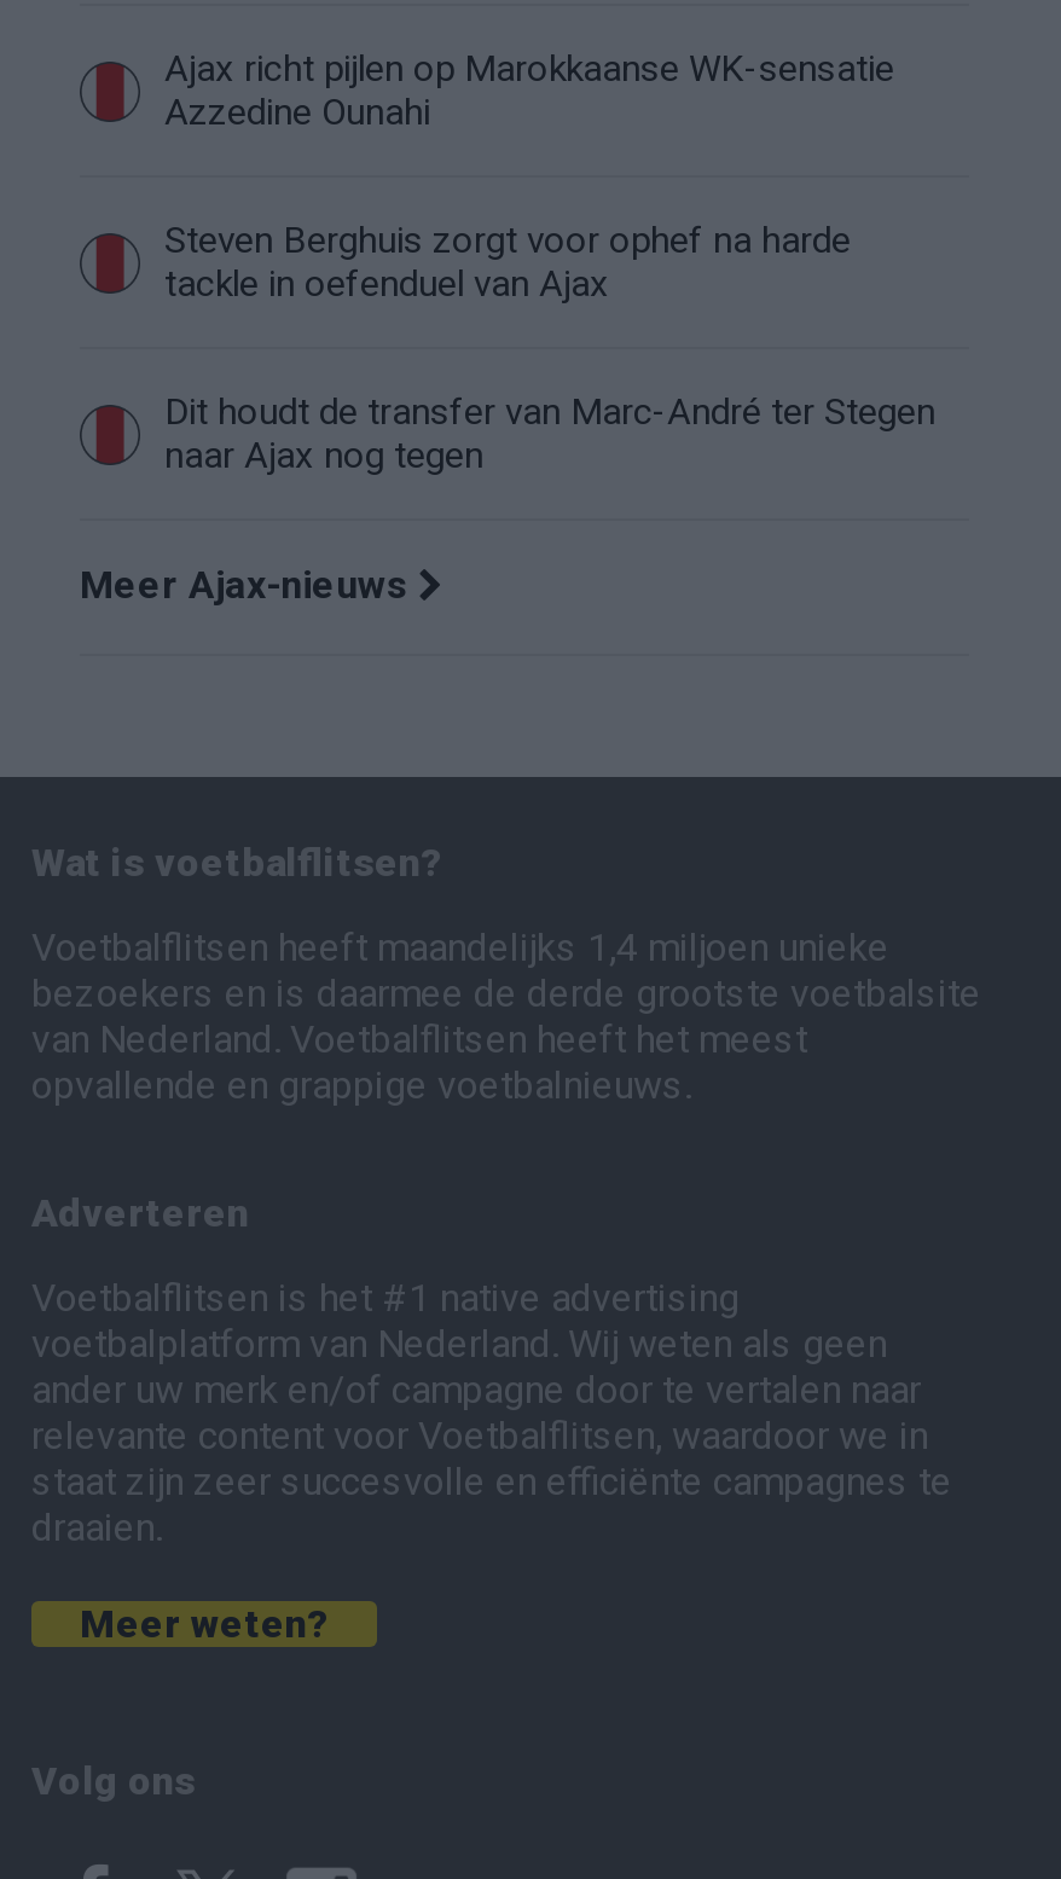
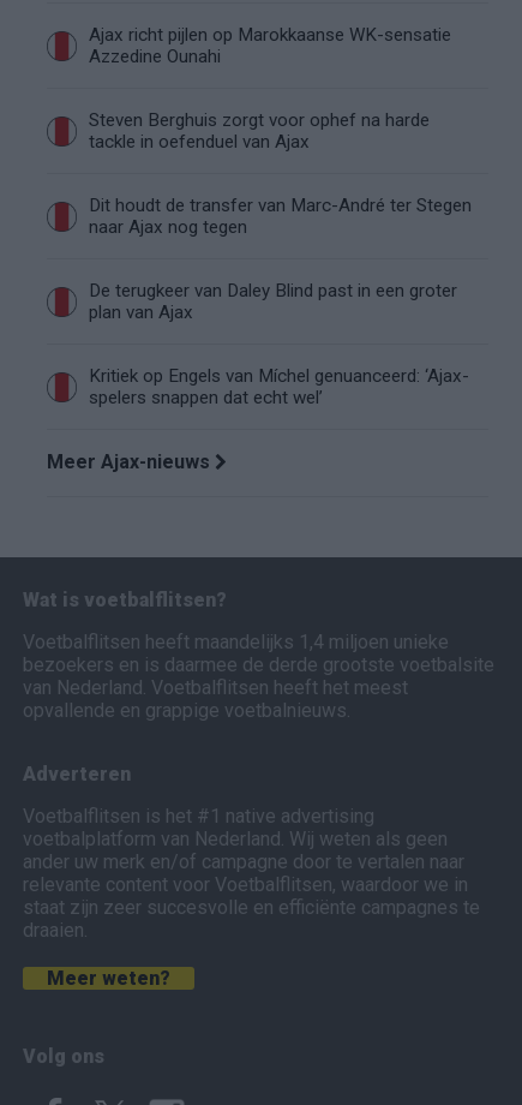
+ De terugkeer van Daley Blind past in een groter
+ plan van Ajax
+ Kritiek op Engels van Míchel genuanceerd: ‘Ajax-
+ spelers snappen dat echt wel’
